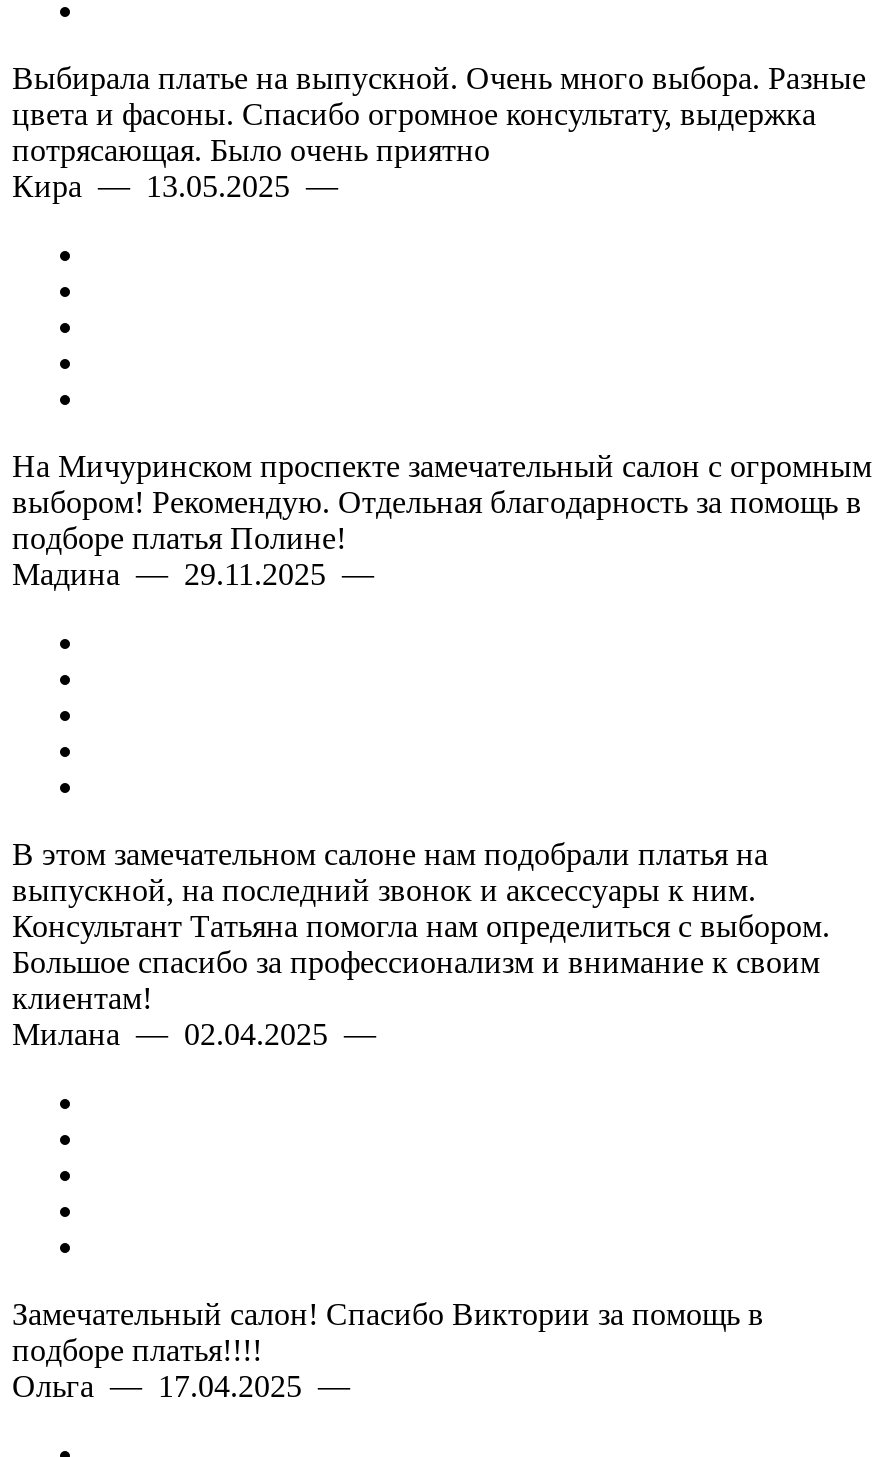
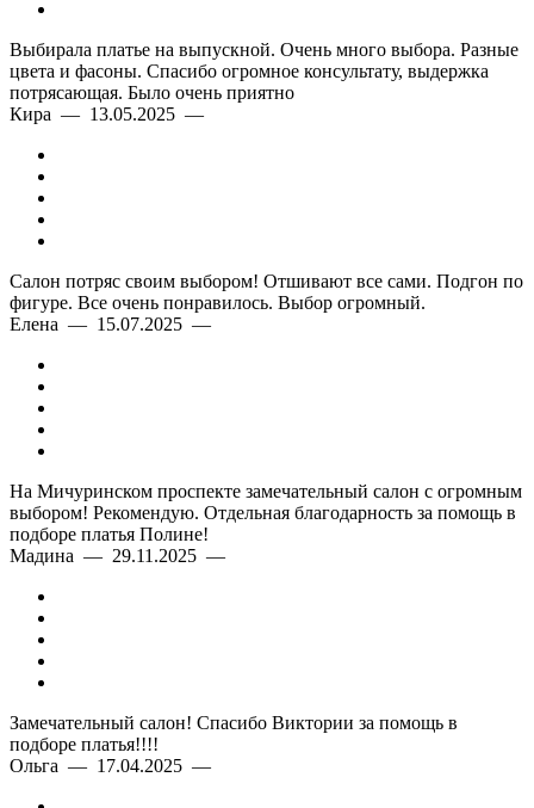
+ Салон потряс своим выбором! Отшивают все сами. Подгон по
+ фигуре. Все очень понравилось. Выбор огромный.
+ Елена — 15.07.2025 —

moved down: На Мичуринском проспекте замечательный салон с огромным | выбором! Рекомендую. Отдельная благодарность за помощь в | подборе платья Полине! | Мадина — 29.11.2025 —

- В этом замечательном салоне нам подобрали платья на
- выпускной, на последний звонок и аксессуары к ним.
- Консультант Татьяна помогла нам определиться с выбором.
- Большое спасибо за профессионализм и внимание к своим
- клиентам!
- Милана — 02.04.2025 —
